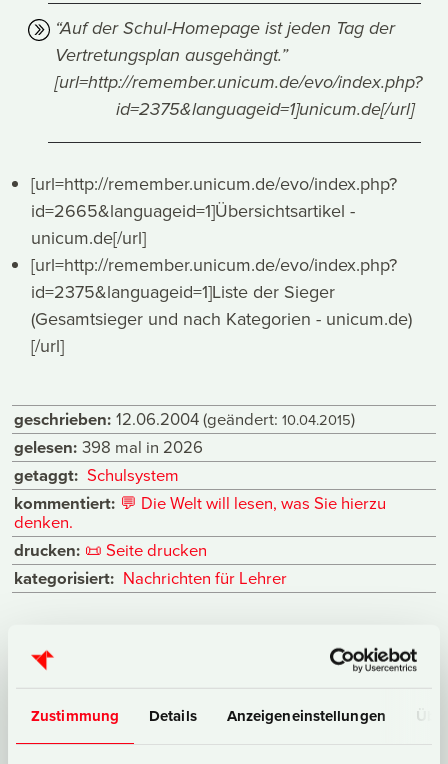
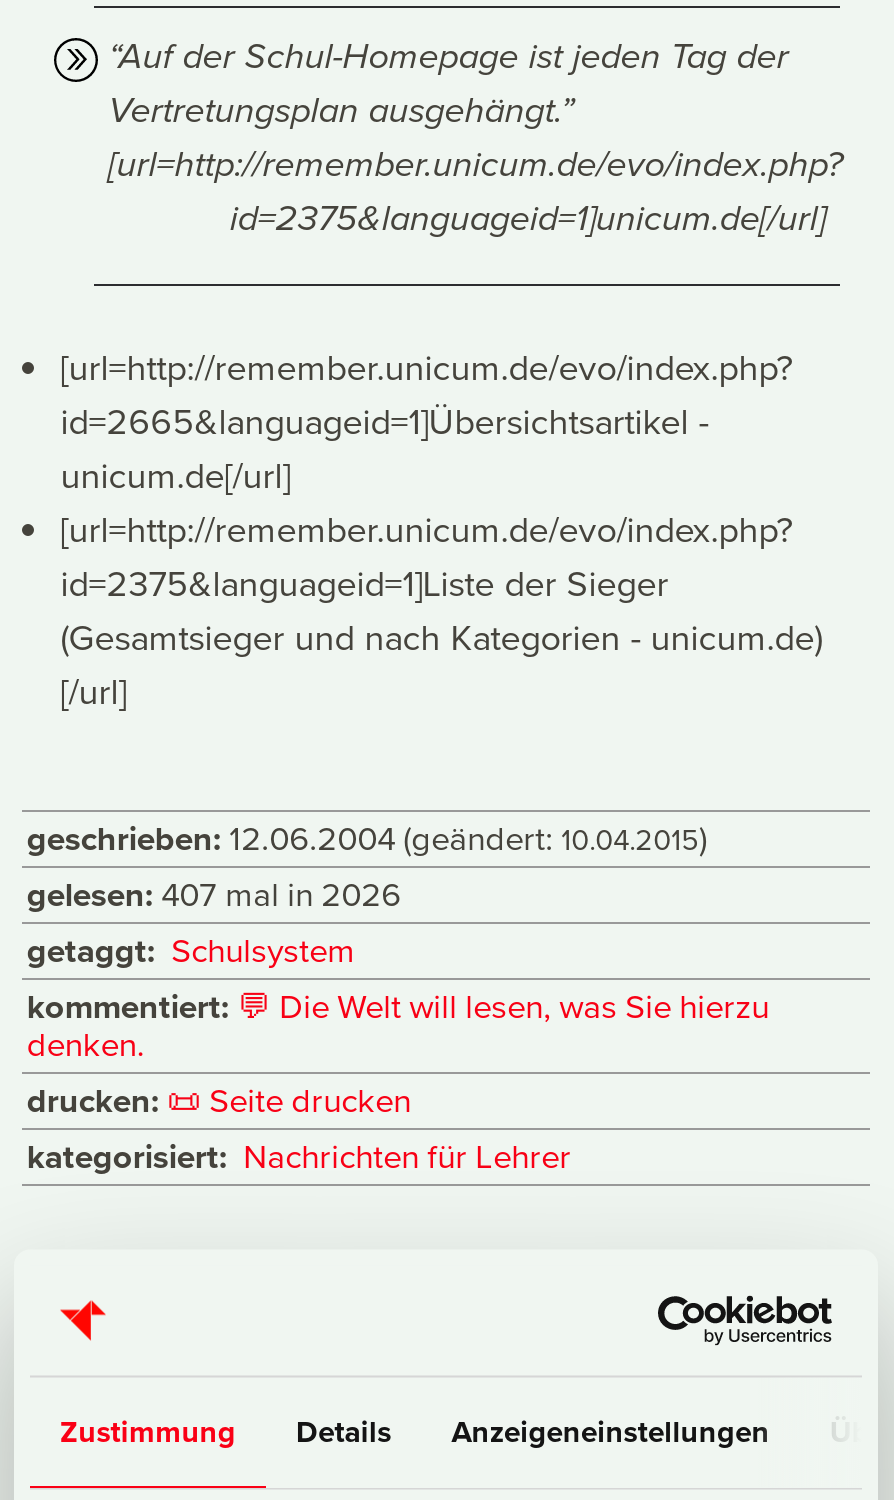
- gelesen: 398 mal in 2026
+ gelesen: 407 mal in 2026
